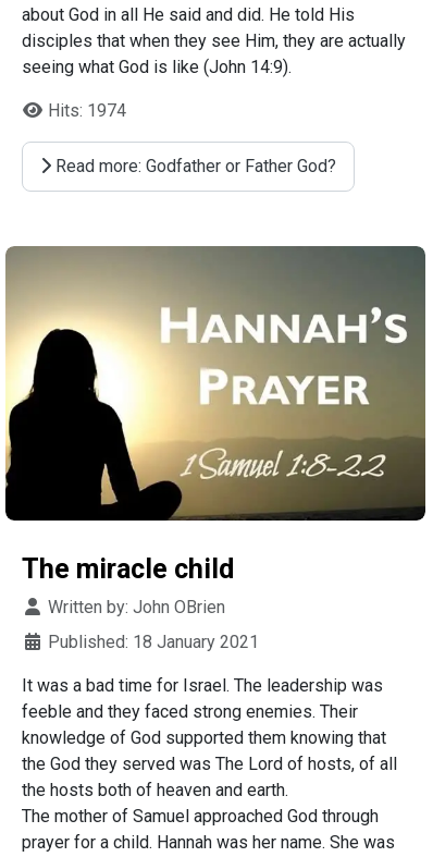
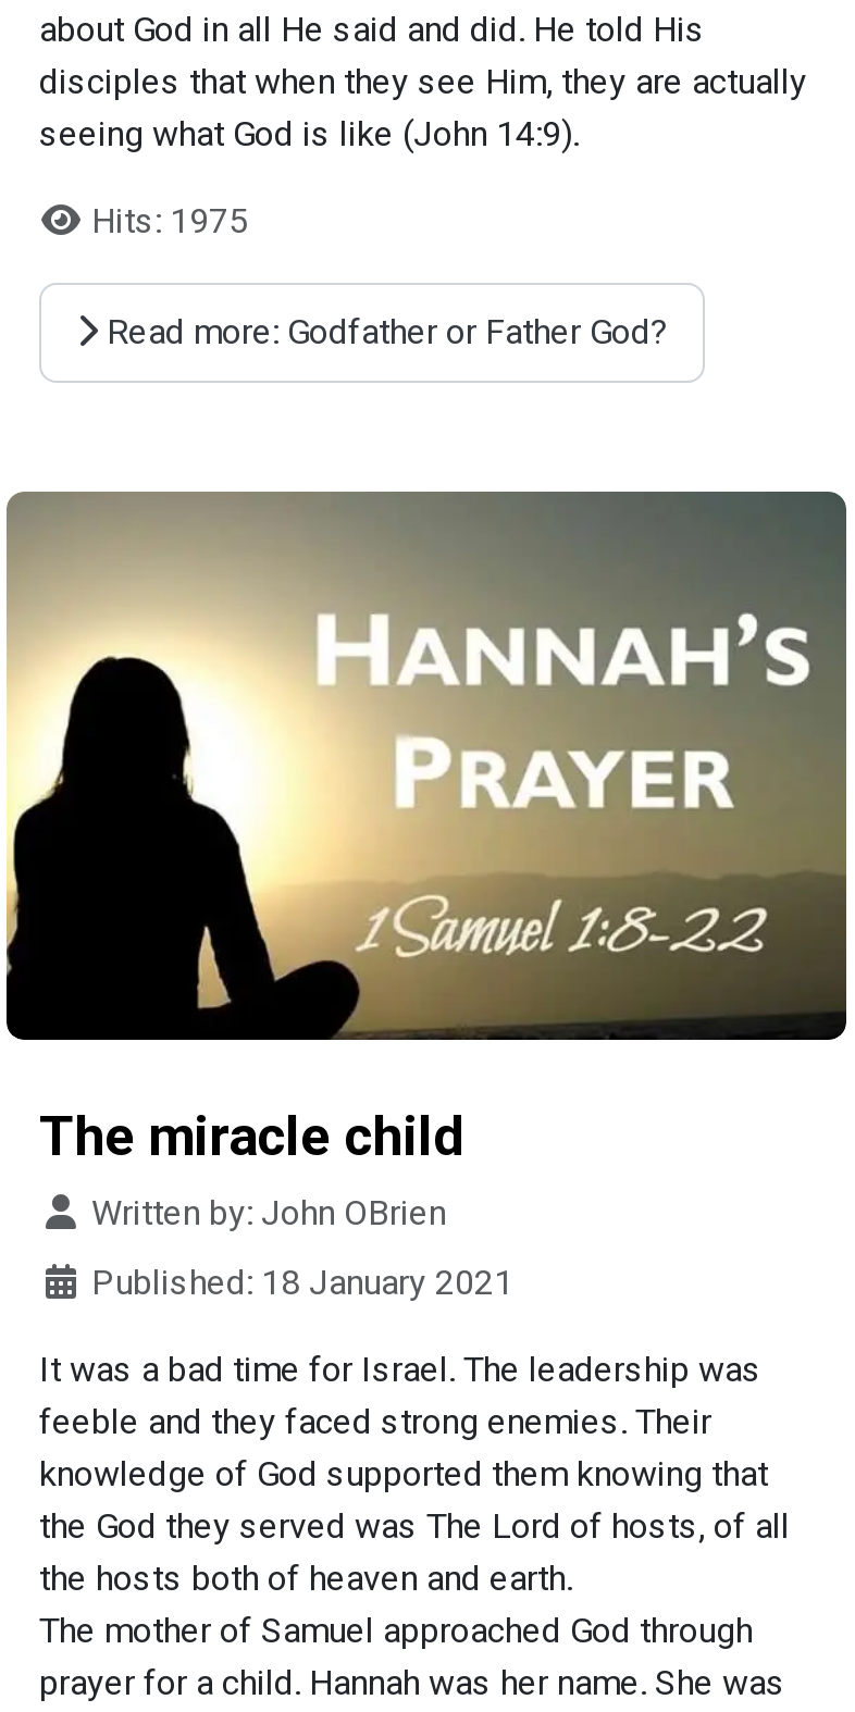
- Hits: 1974
+ Hits: 1975
